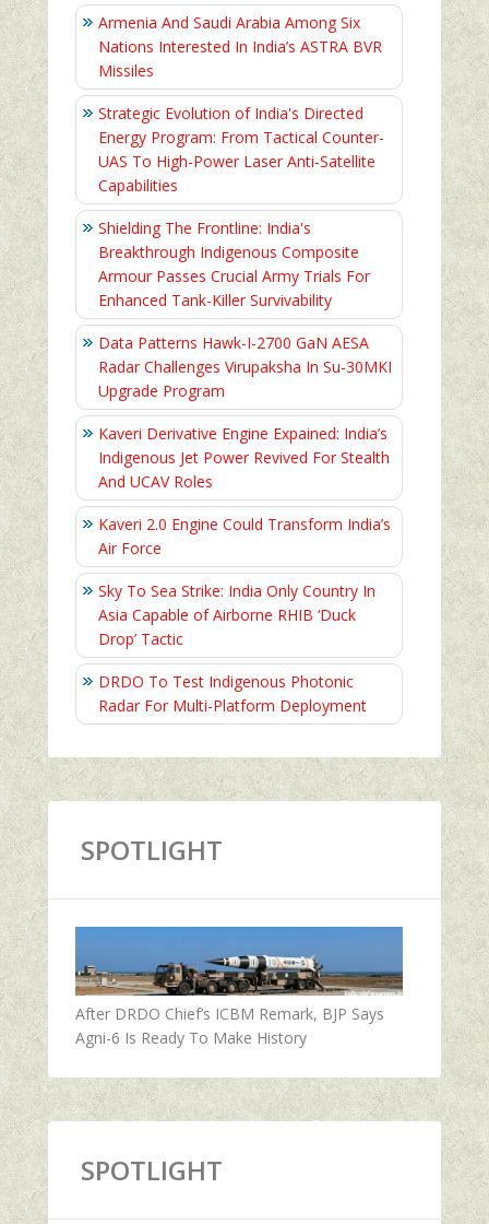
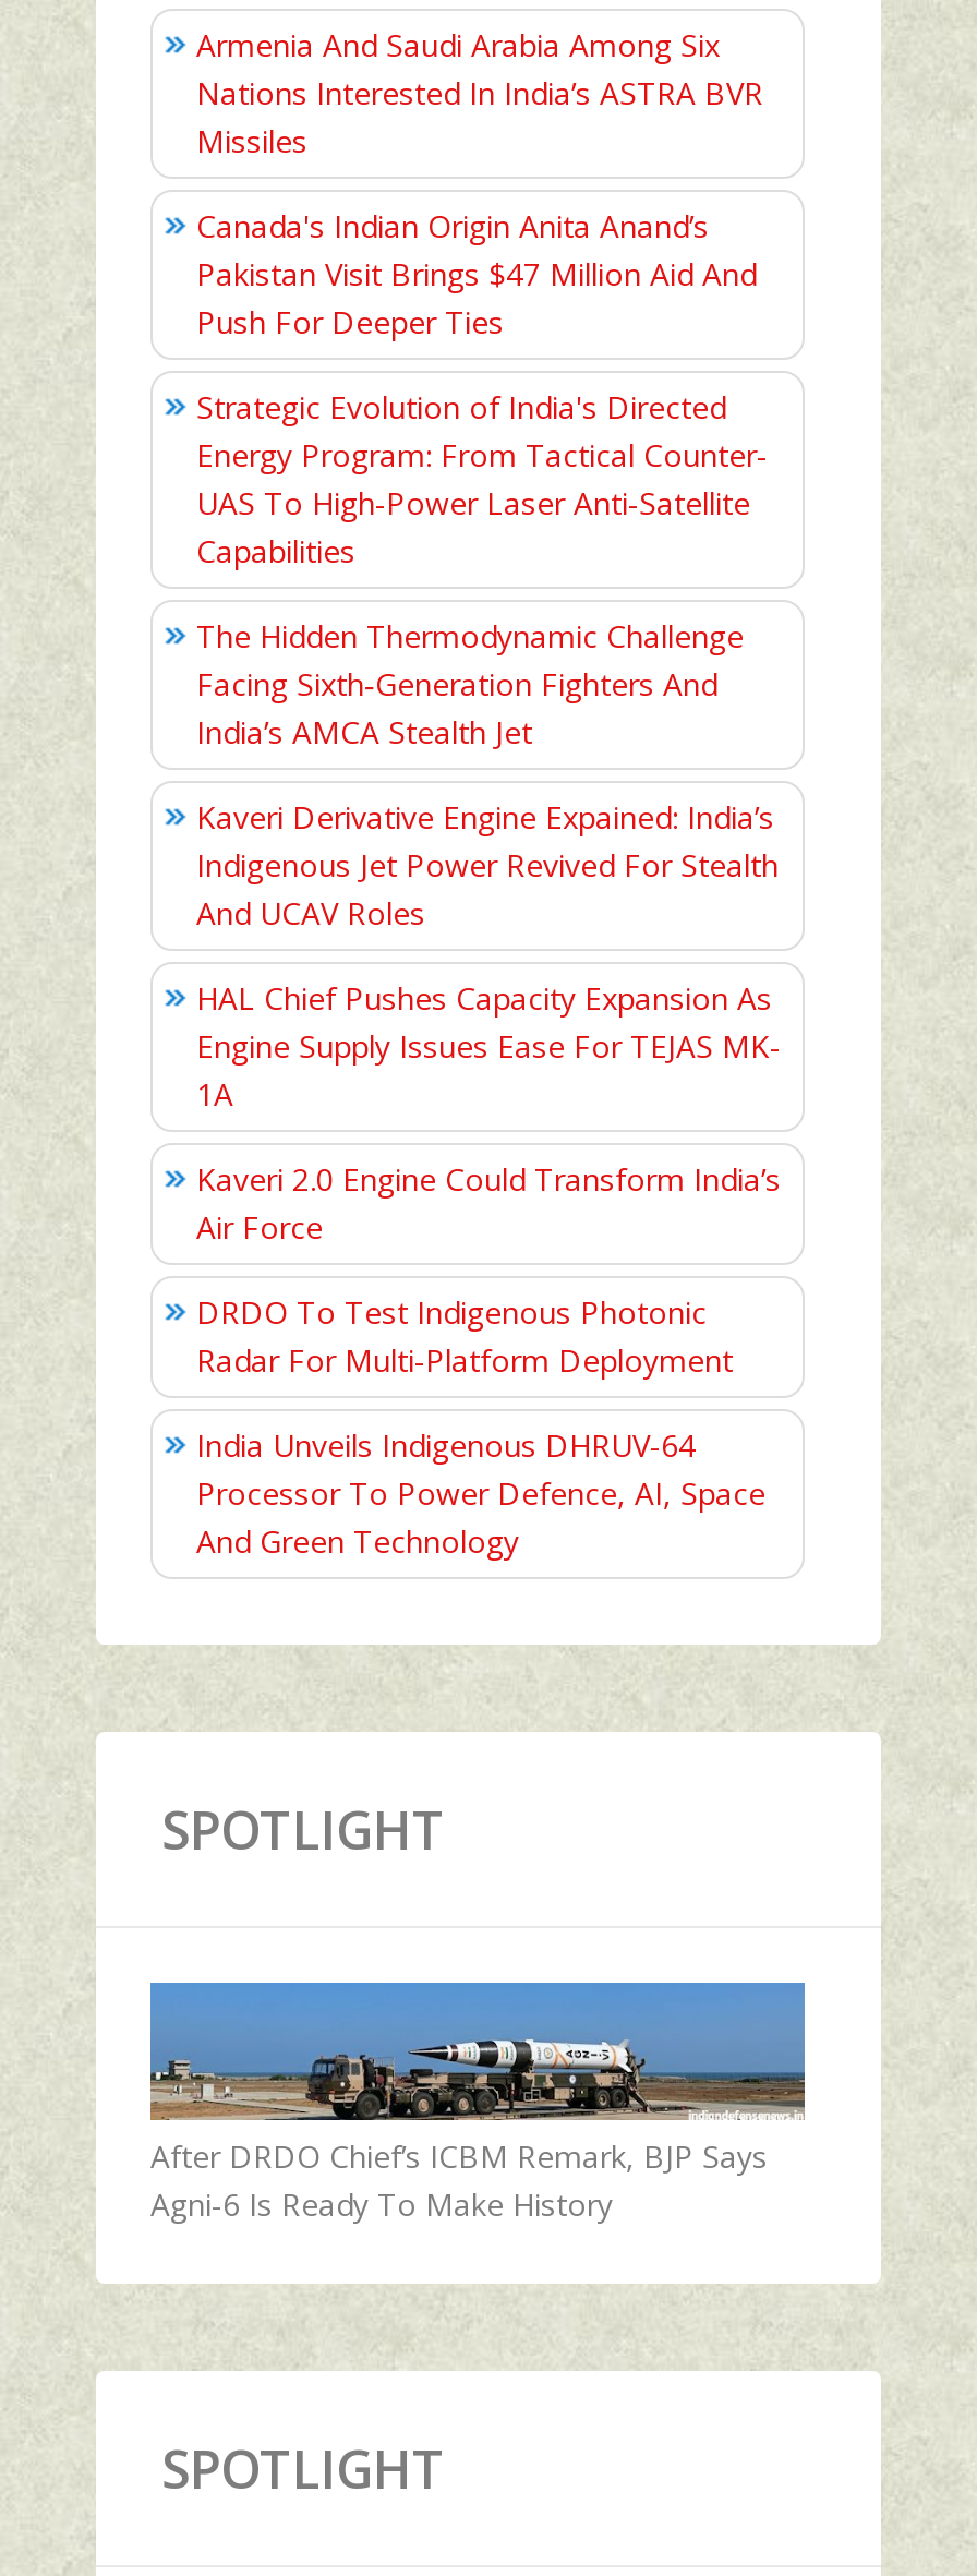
+ Canada's Indian Origin Anita Anand’s
+ Pakistan Visit Brings $47 Million Aid And
+ Push For Deeper Ties

moved down: Strategic Evolution of India's Directed | Energy Program: From Tactical Counter- | UAS To High-Power Laser Anti-Satellite | Capabilities

- Shielding The Frontline: India's
- Breakthrough Indigenous Composite
- Armour Passes Crucial Army Trials For
- Enhanced Tank-Killer Survivability
- Data Patterns Hawk-I-2700 GaN AESA
- Radar Challenges Virupaksha In Su-30MKI
- Upgrade Program
+ The Hidden Thermodynamic Challenge
+ Facing Sixth‑Generation Fighters And
+ India’s AMCA Stealth Jet

moved up: Kaveri Derivative Engine Expained: India’s | Indigenous Jet Power Revived For Stealth | And UCAV Roles

+ HAL Chief Pushes Capacity Expansion As
+ Engine Supply Issues Ease For TEJAS MK-
+ 1A

- Sky To Sea Strike: India Only Country In
- Asia Capable of Airborne RHIB ‘Duck
- Drop’ Tactic

moved up: DRDO To Test Indigenous Photonic | Radar For Multi-Platform Deployment

+ India Unveils Indigenous DHRUV-64
+ Processor To Power Defence, AI, Space
+ And Green Technology
